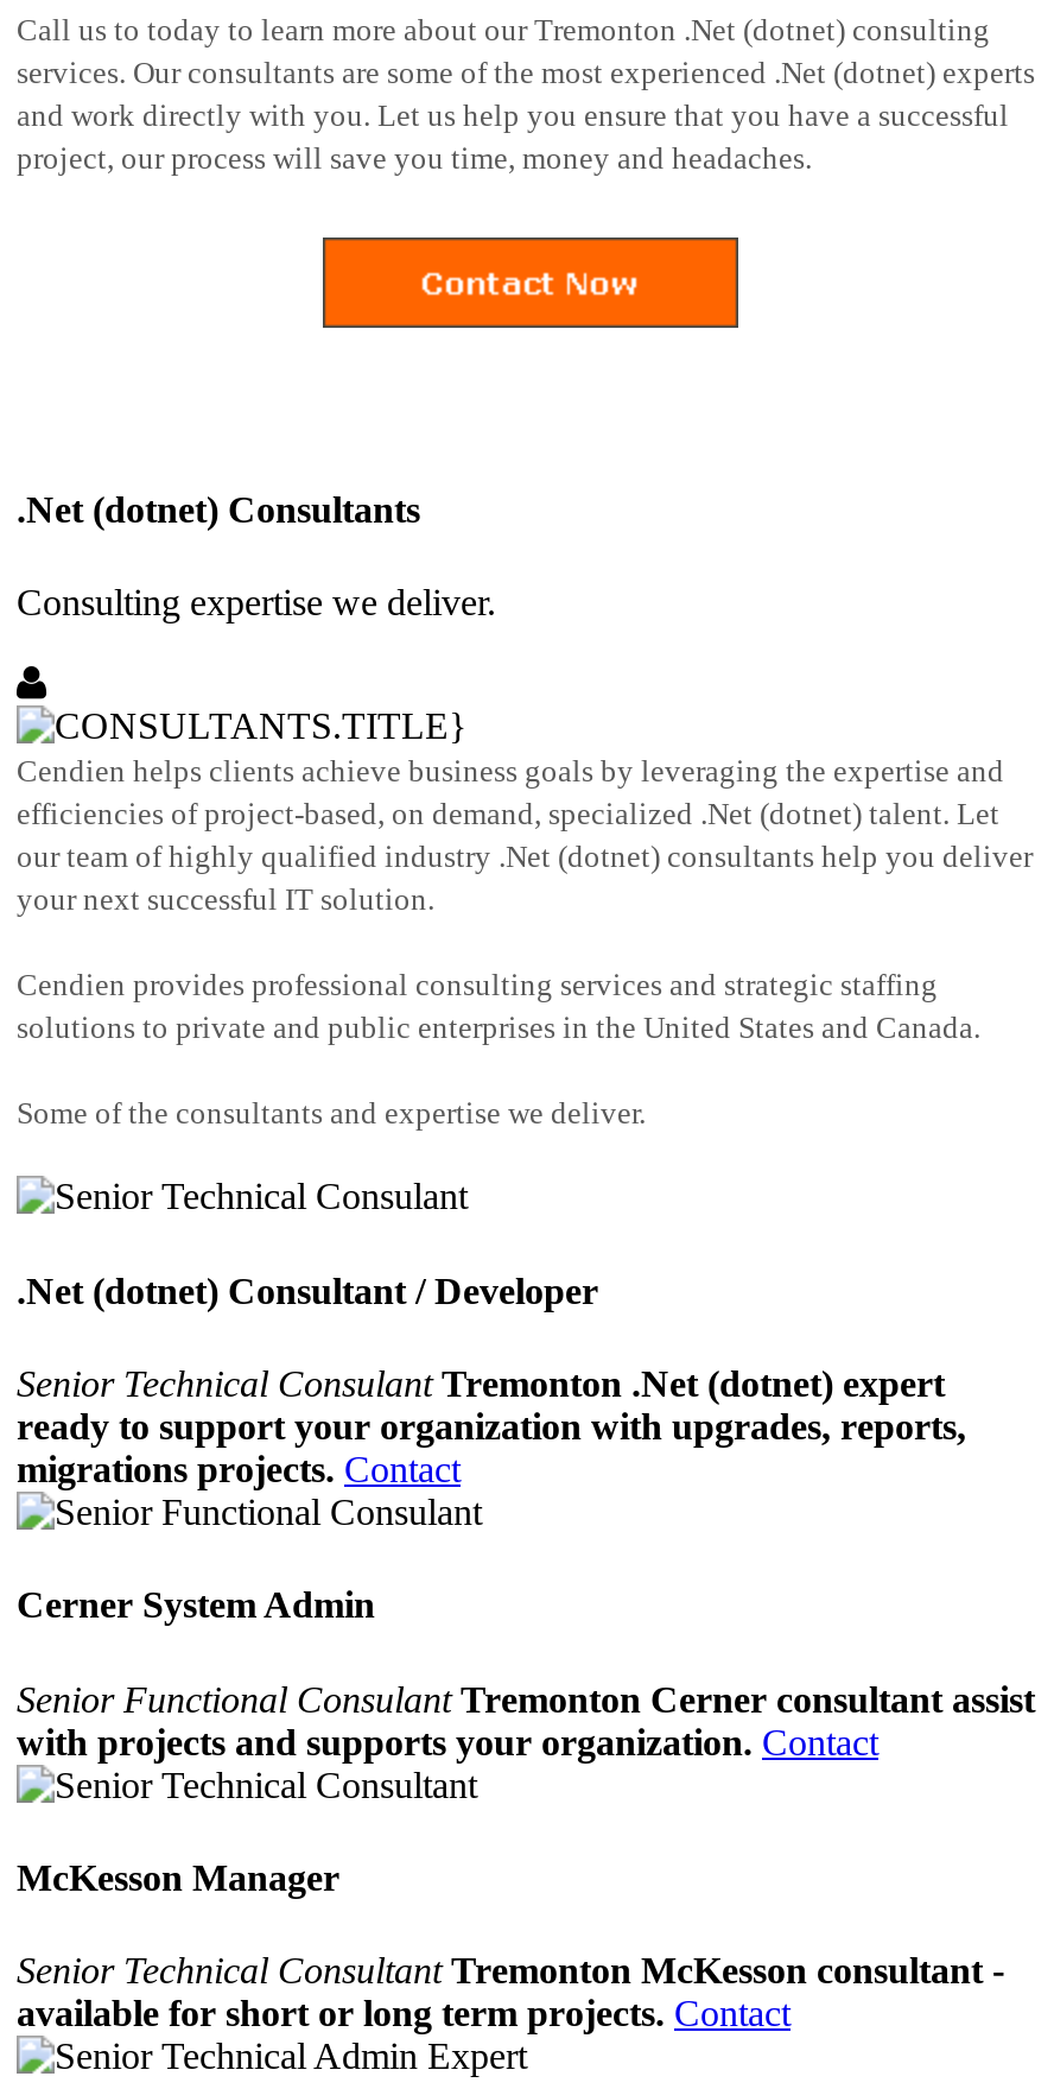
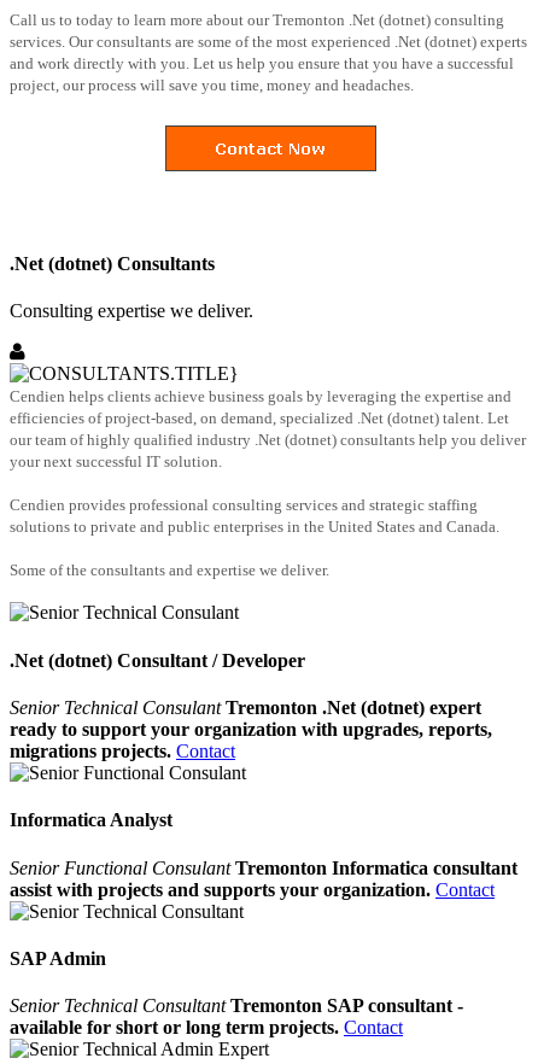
- Cerner System Admin
+ Informatica Analyst

- Senior Functional Consulant Tremonton Cerner consultant assist
- with projects and supports your organization. Contact
+ Senior Functional Consulant Tremonton Informatica consultant
+ assist with projects and supports your organization. Contact

- McKesson Manager
+ SAP Admin

- Senior Technical Consultant Tremonton McKesson consultant -
+ Senior Technical Consultant Tremonton SAP consultant -
